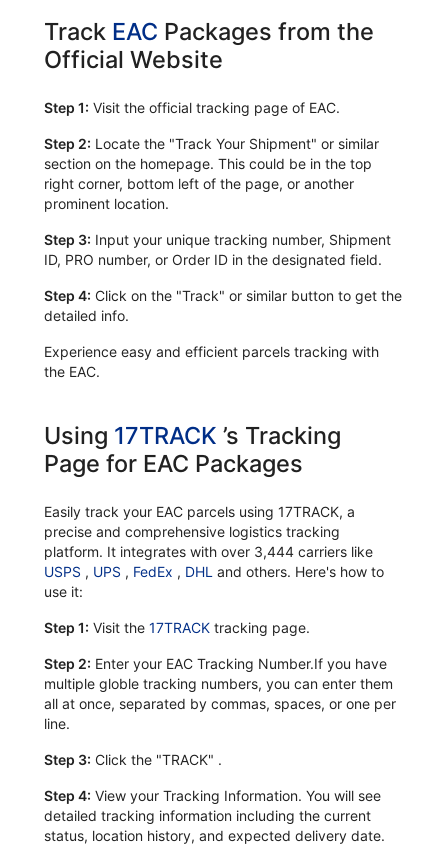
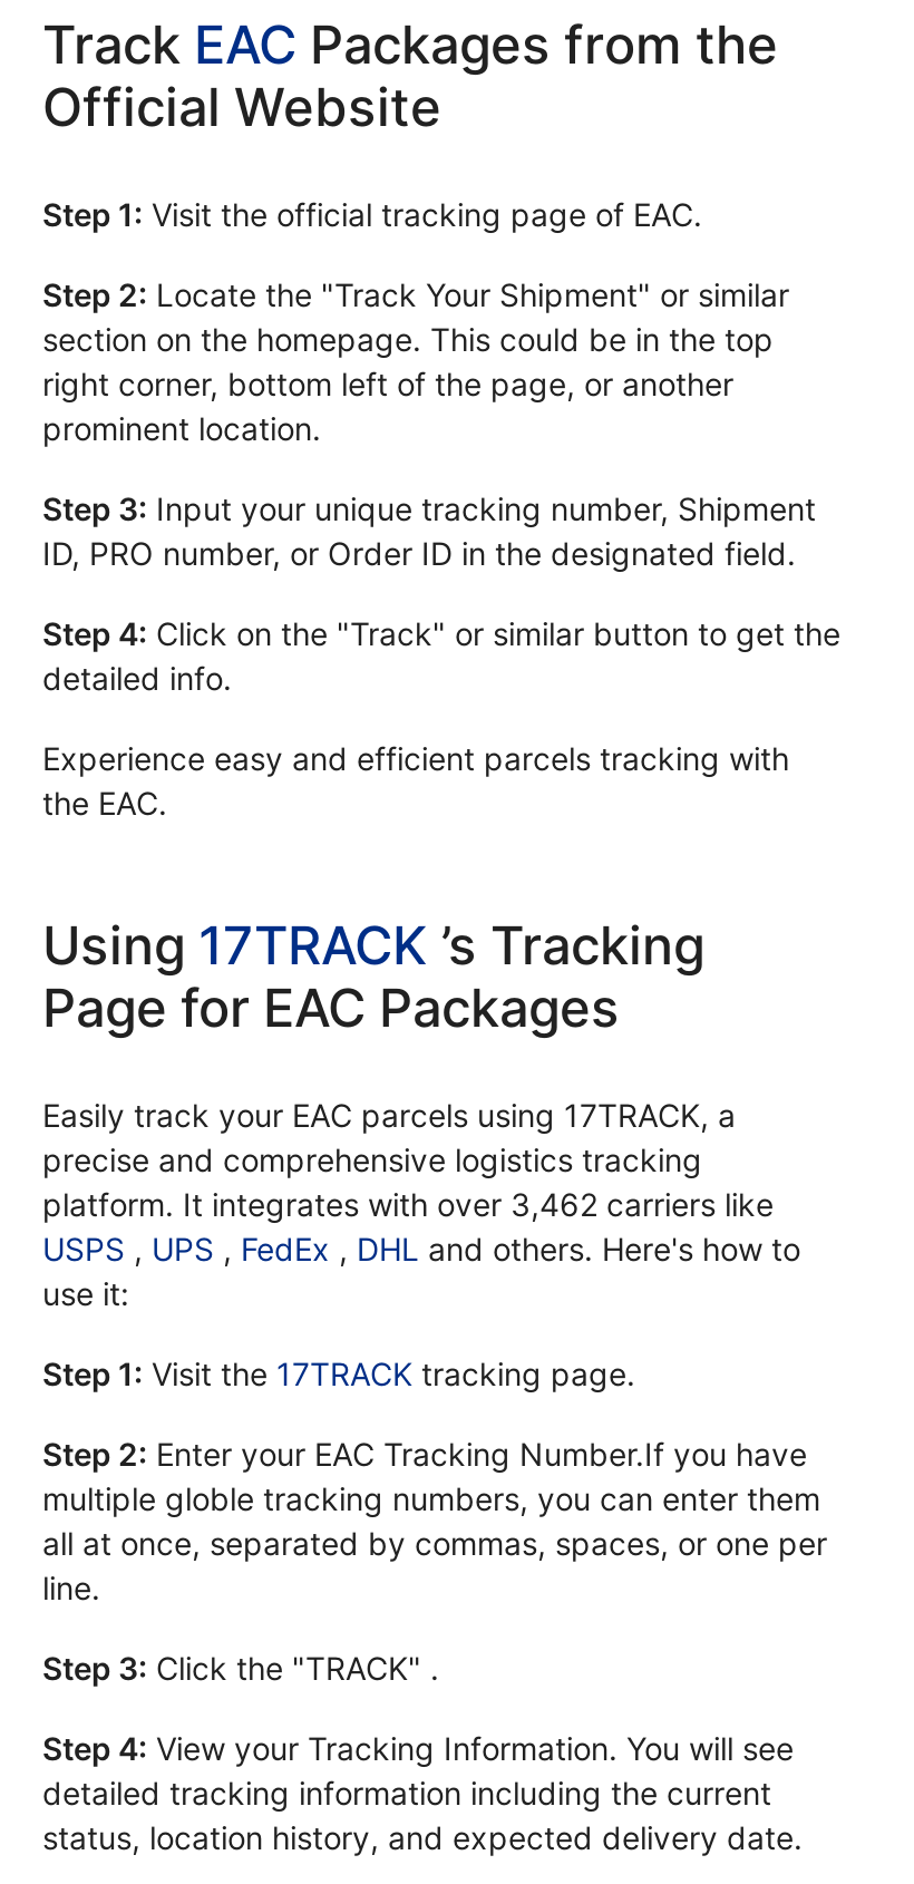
- platform. It integrates with over 3,444 carriers like
+ platform. It integrates with over 3,462 carriers like
